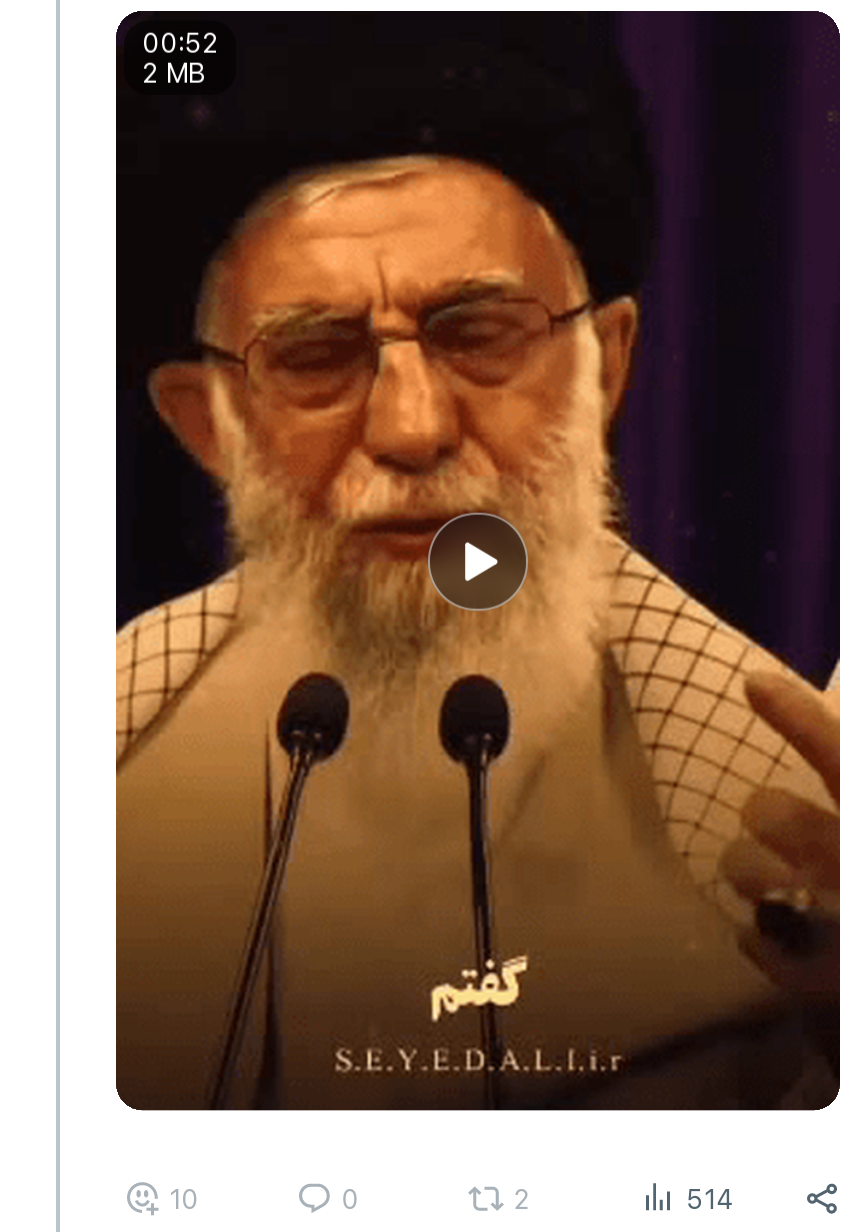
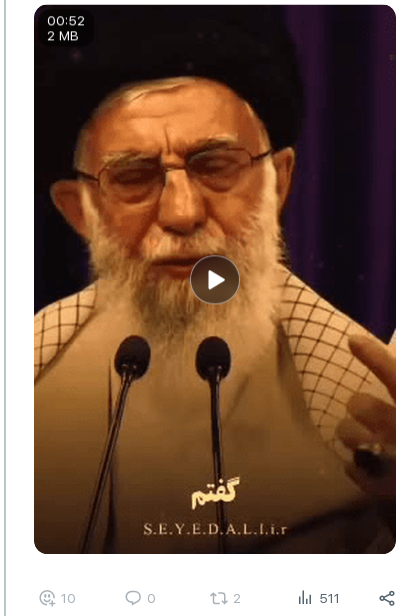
- 514
+ 511
